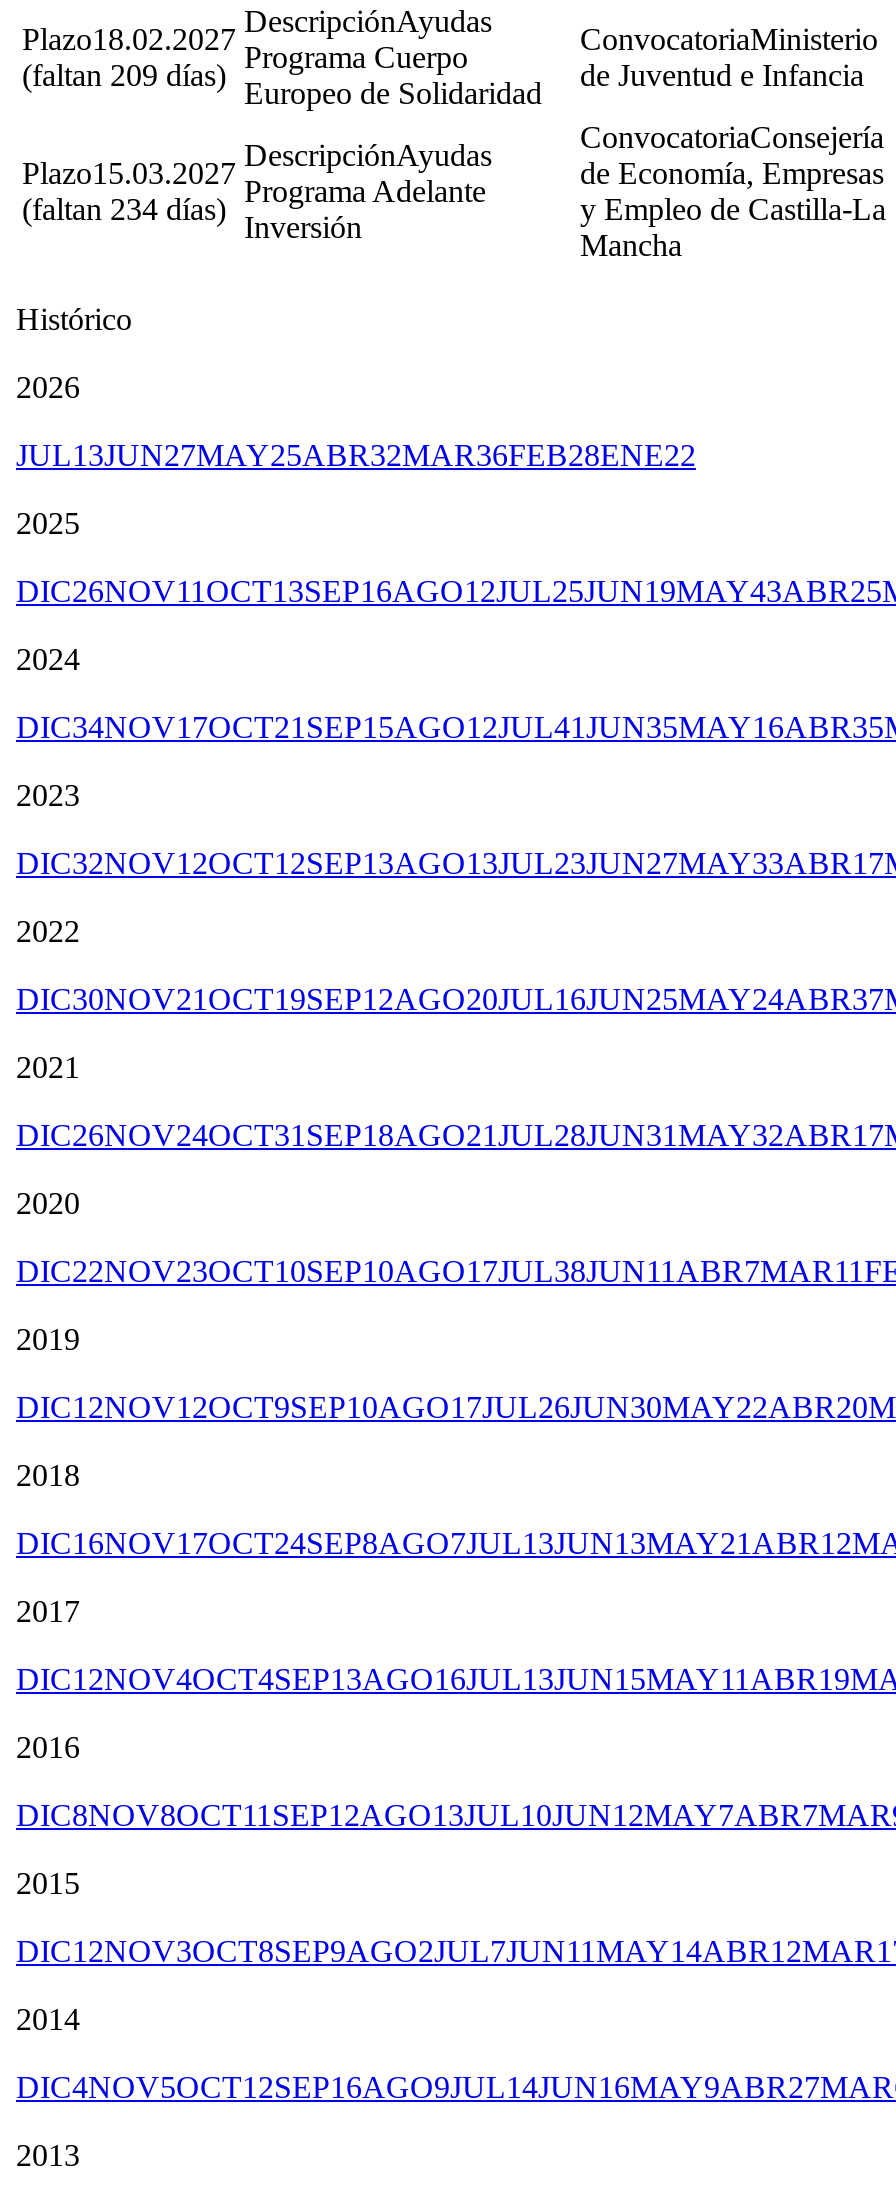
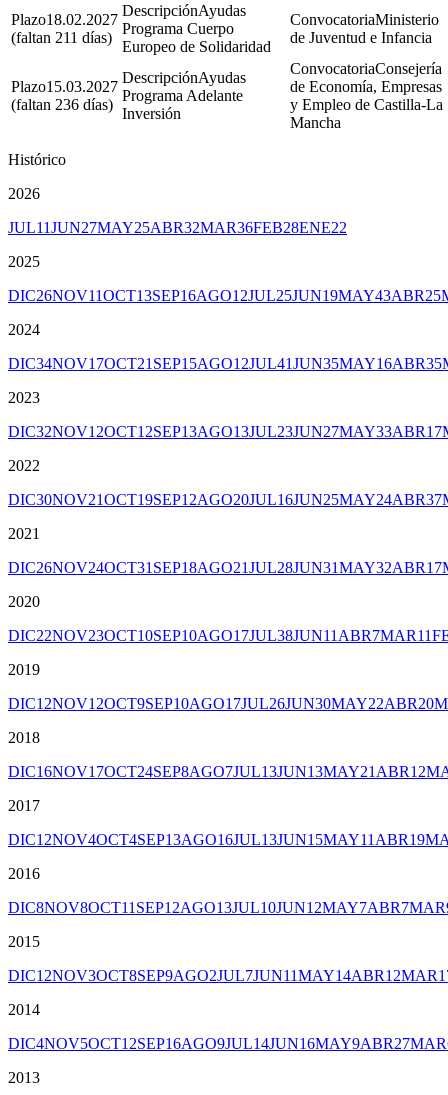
- (faltan 209 días)
+ (faltan 211 días)

- (faltan 234 días)
+ (faltan 236 días)

- JUL13JUN27MAY25ABR32MAR36FEB28ENE22
+ JUL11JUN27MAY25ABR32MAR36FEB28ENE22
